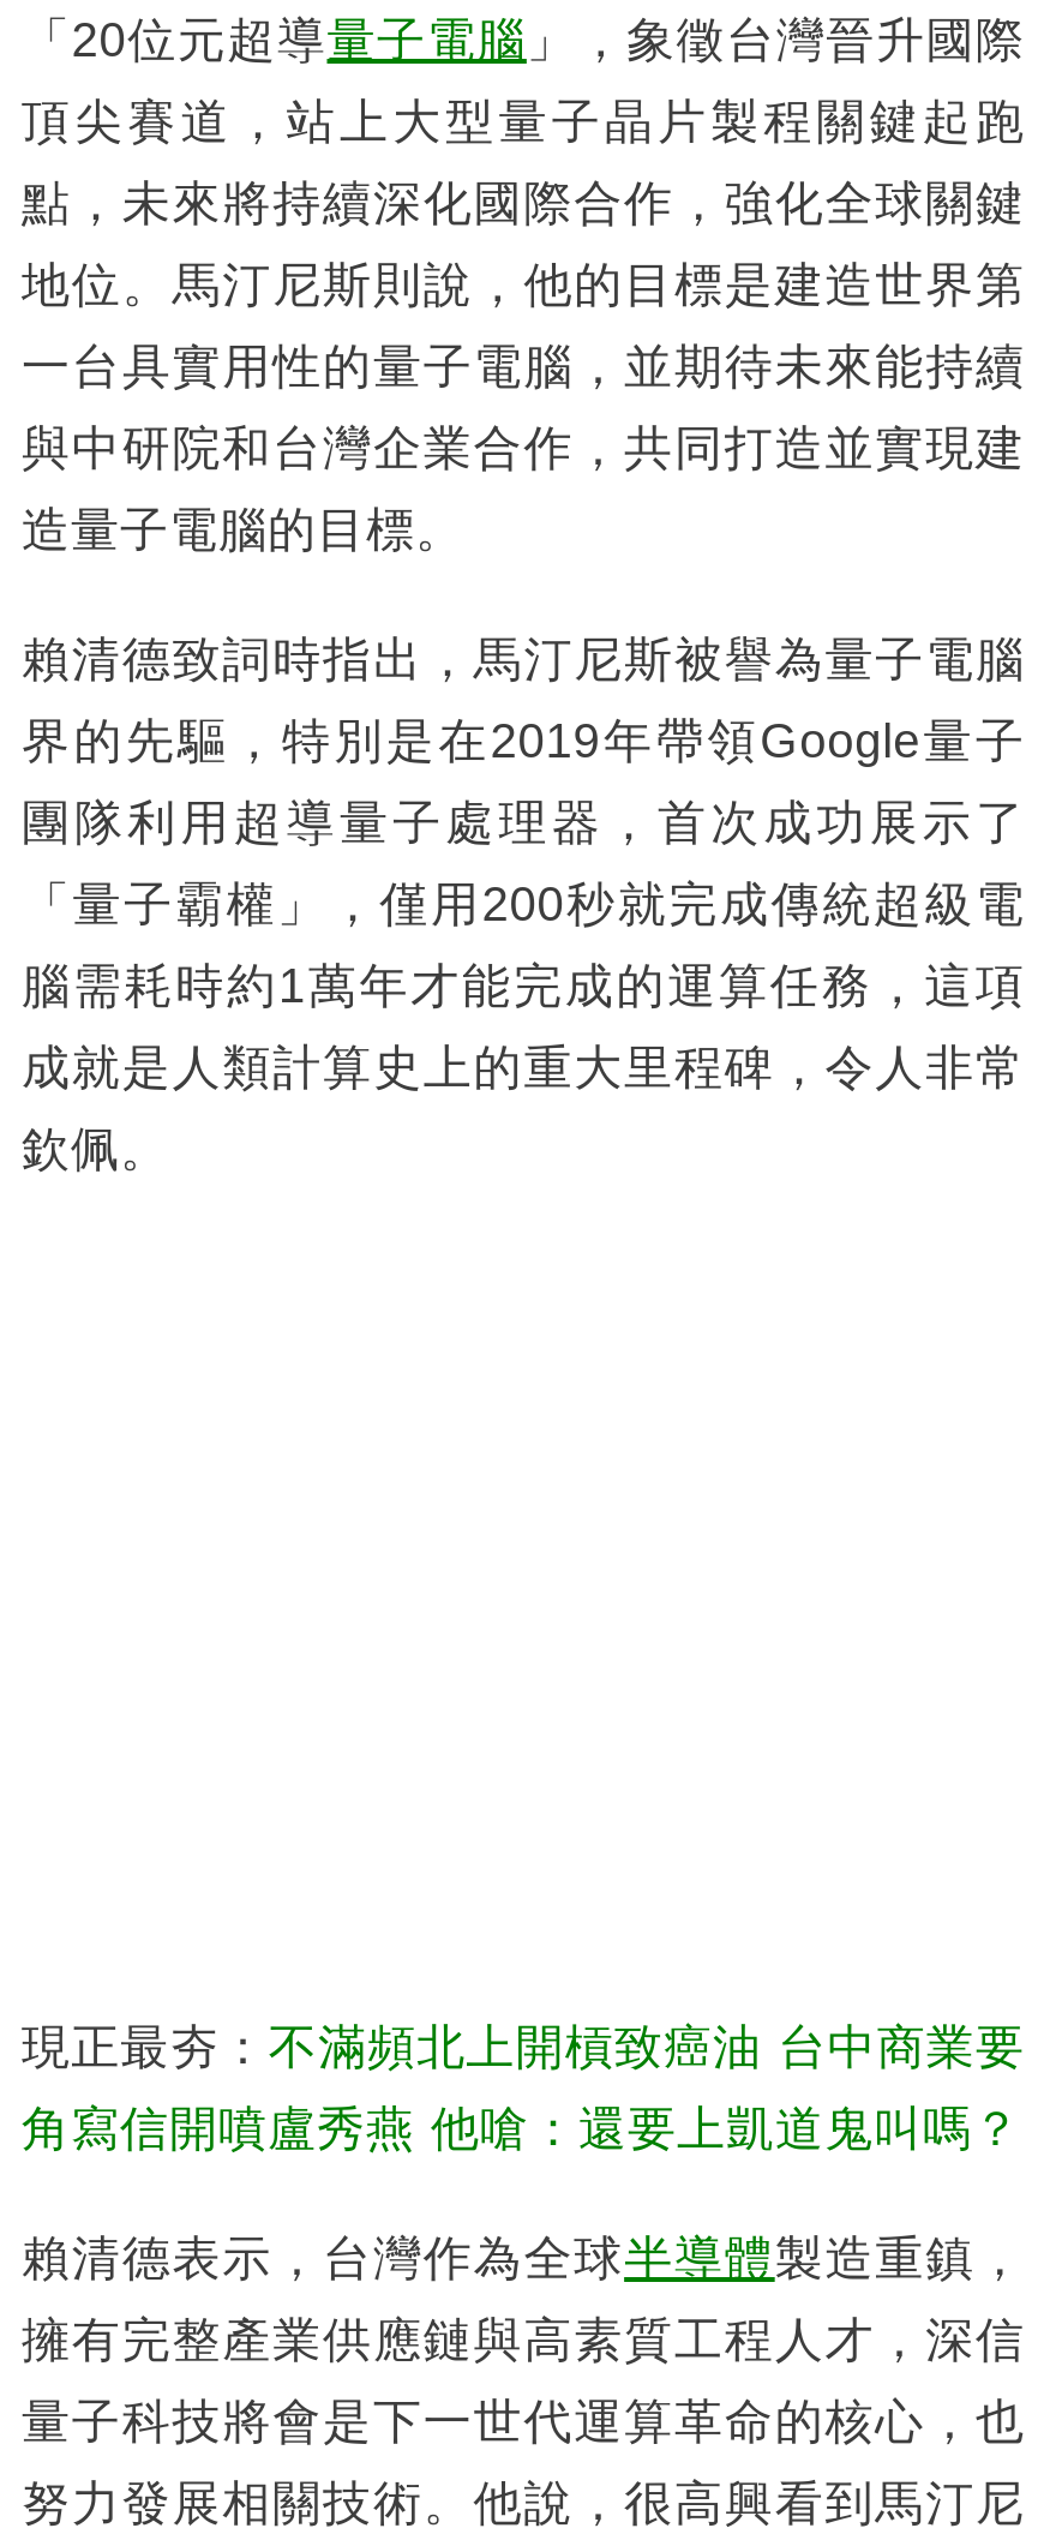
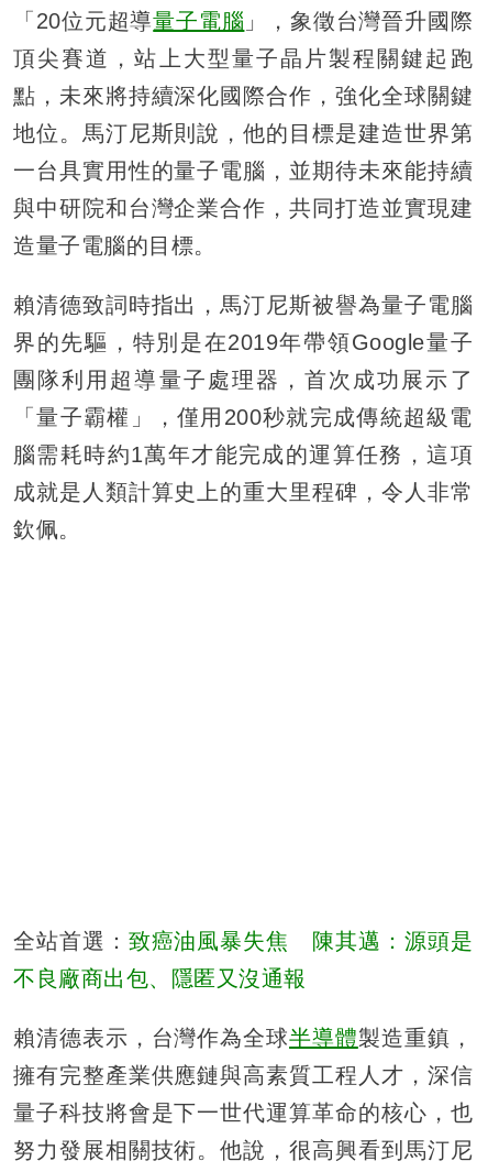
- 現正最夯：不滿頻北上開槓致癌油 台中商業要
+ 全站首選：致癌油風暴失焦 陳其邁：源頭是

- 角寫信開噴盧秀燕 他嗆：還要上凱道鬼叫嗎？
+ 不良廠商出包、隱匿又沒通報
